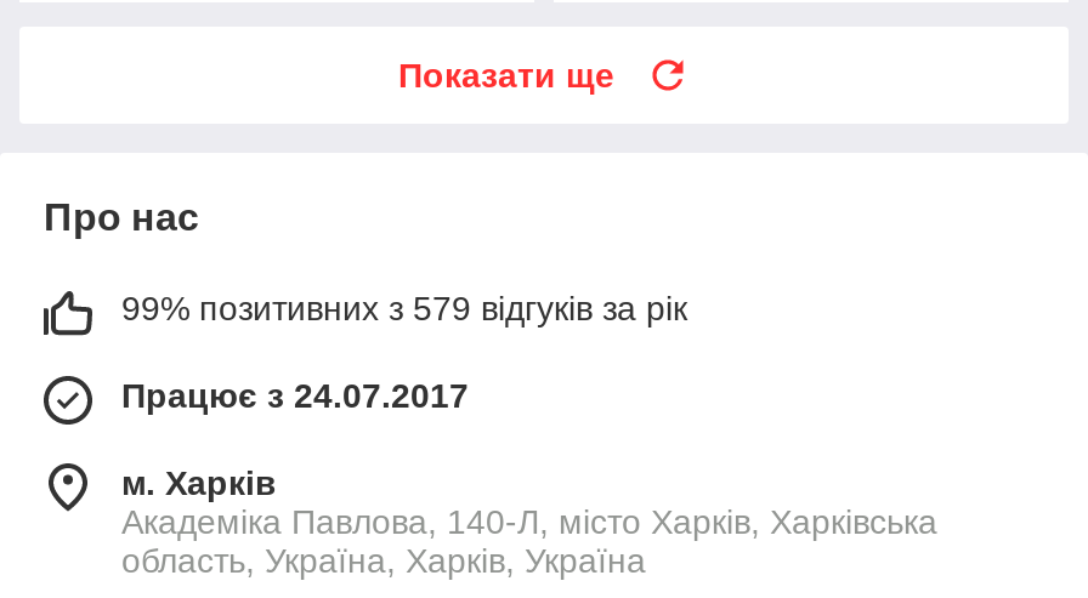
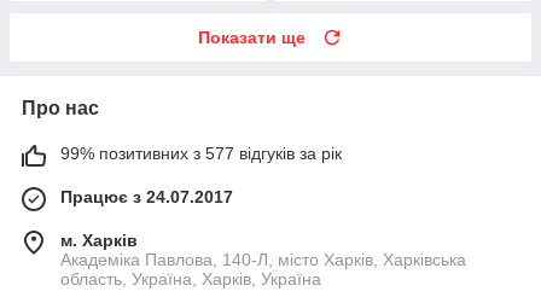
- 99% позитивних з 579 відгуків за рік
+ 99% позитивних з 577 відгуків за рік
